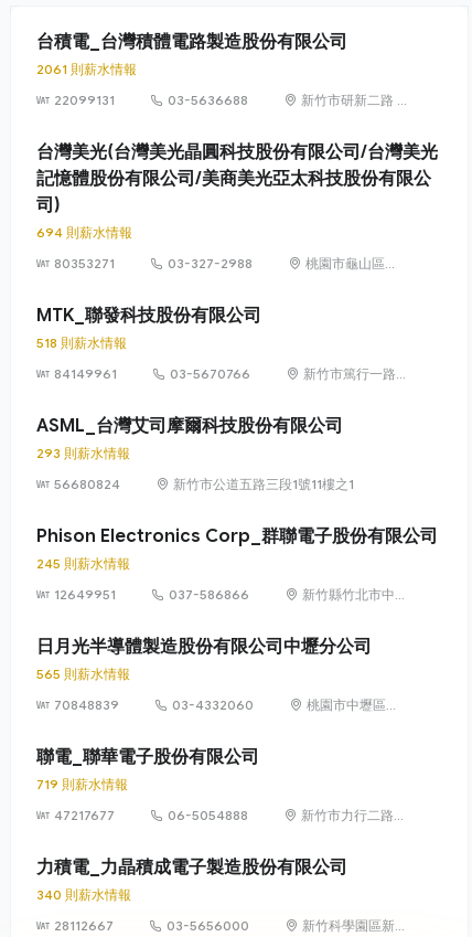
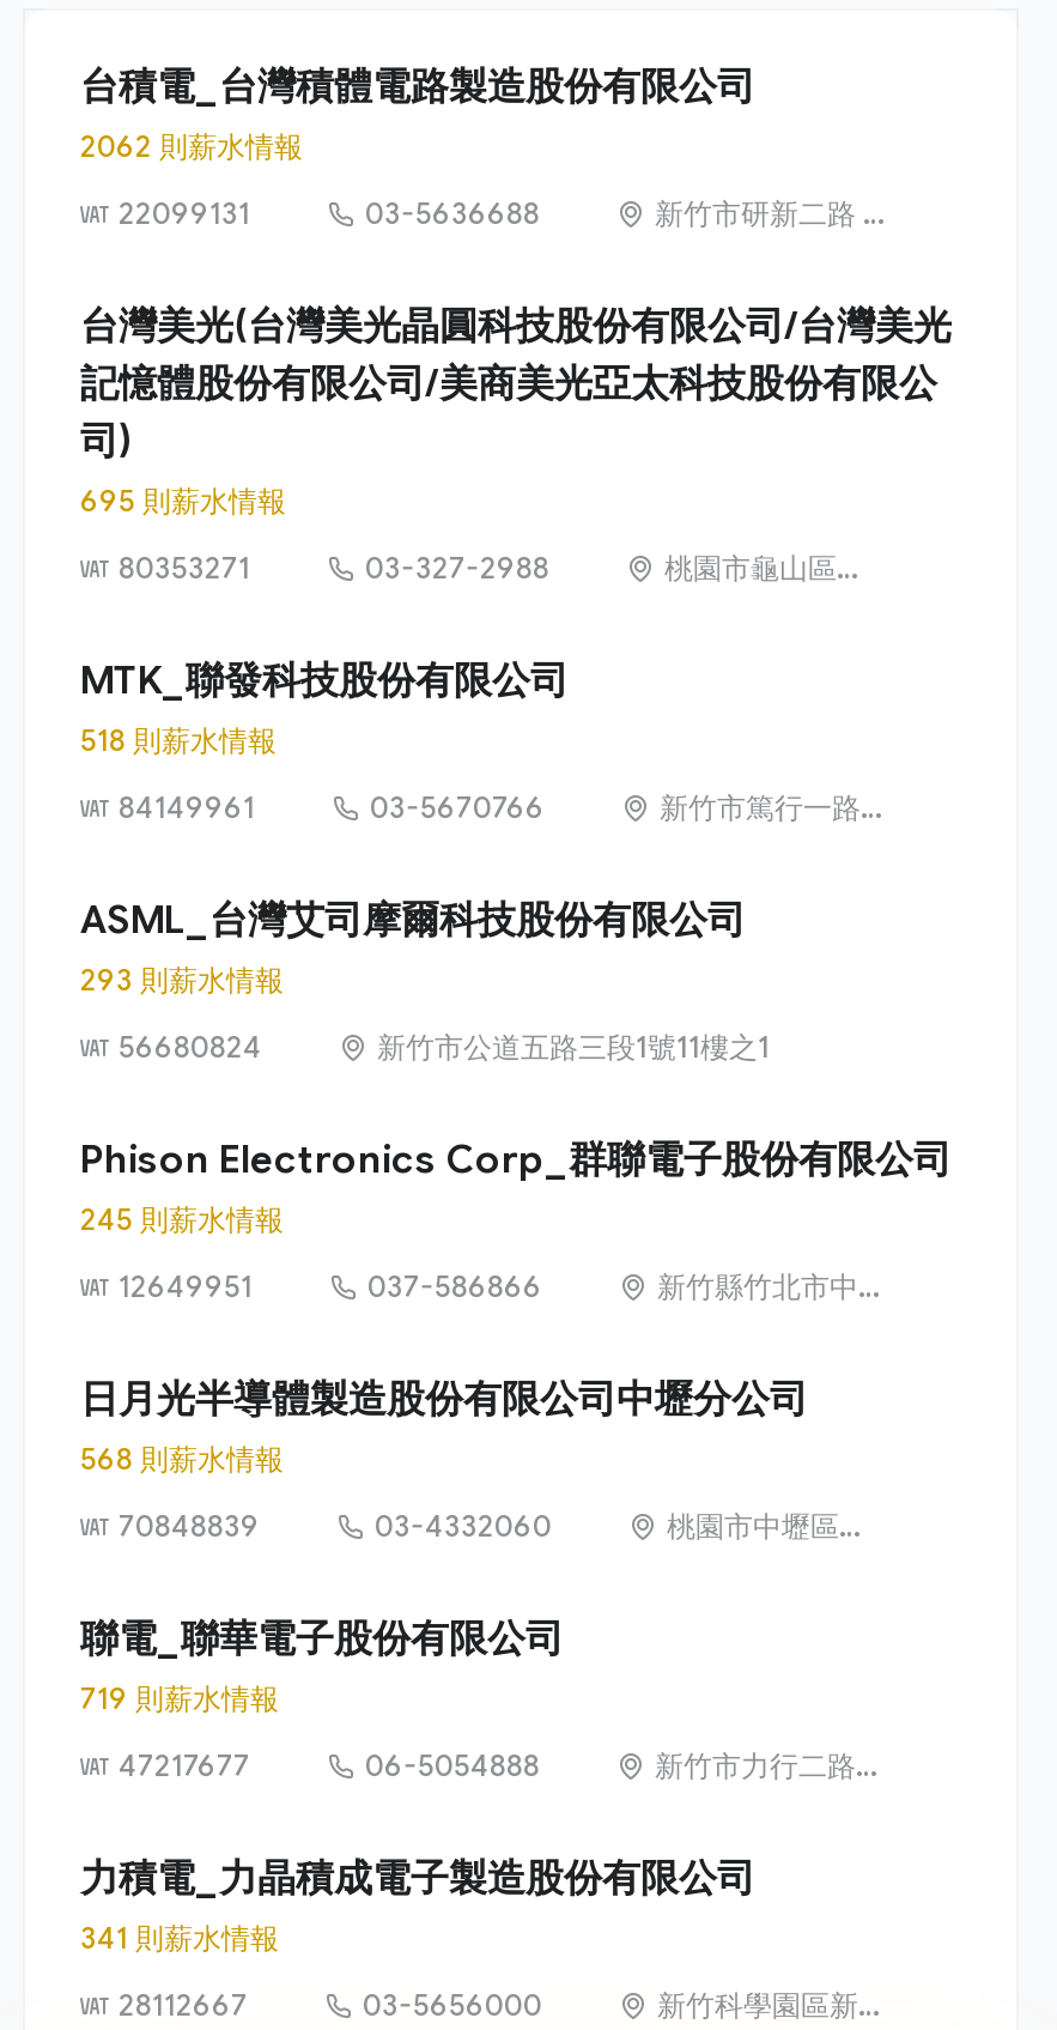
- 2061 則薪水情報
+ 2062 則薪水情報

- 694 則薪水情報
+ 695 則薪水情報

- 565 則薪水情報
+ 568 則薪水情報

- 340 則薪水情報
+ 341 則薪水情報
